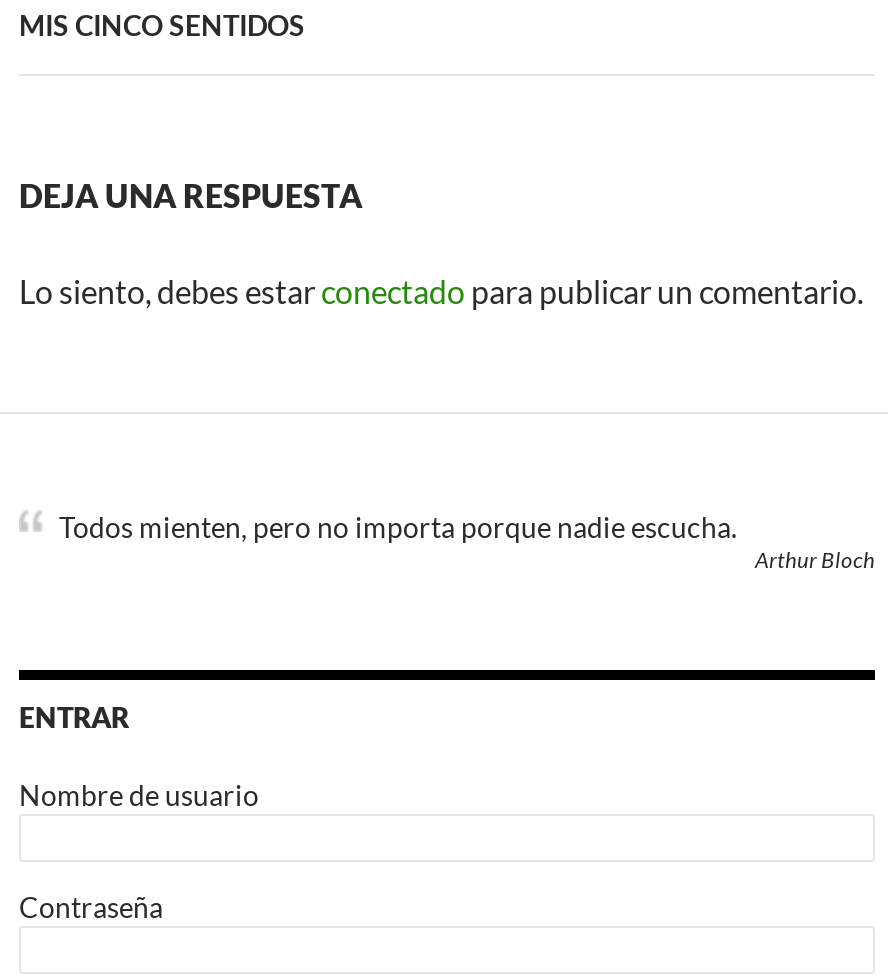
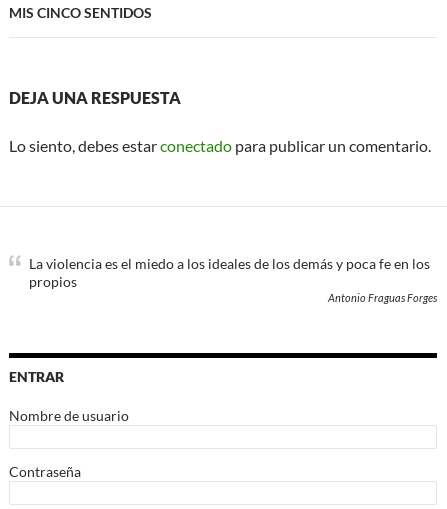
- Todos mienten, pero no importa porque nadie escucha.
- Arthur Bloch
+ La violencia es el miedo a los ideales de los demás y poca fe en los
+ propios
+ Antonio Fraguas Forges
